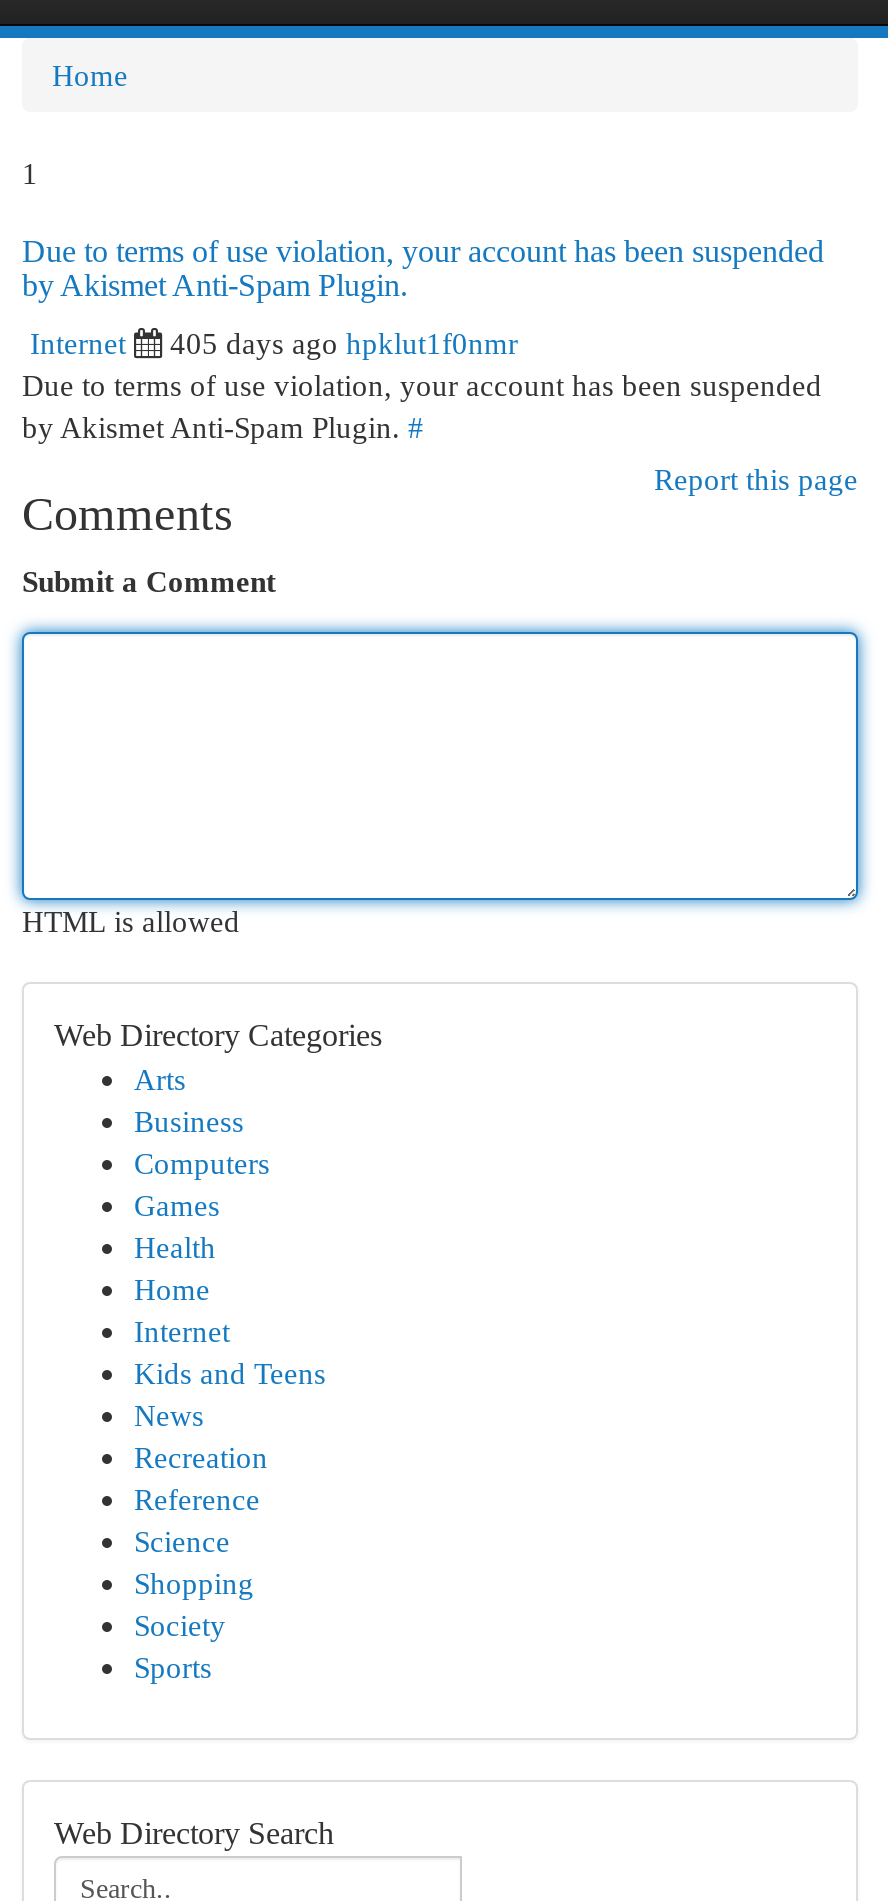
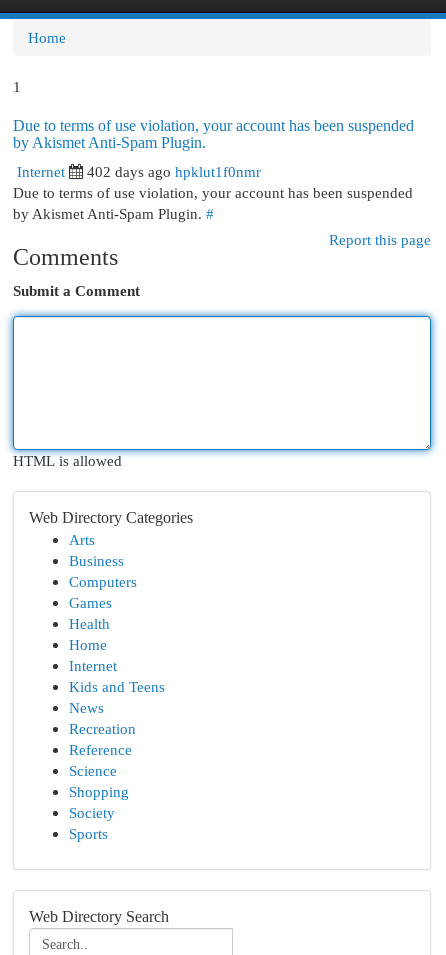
- 405 days ago hpklut1f0nmr
+ 402 days ago hpklut1f0nmr
